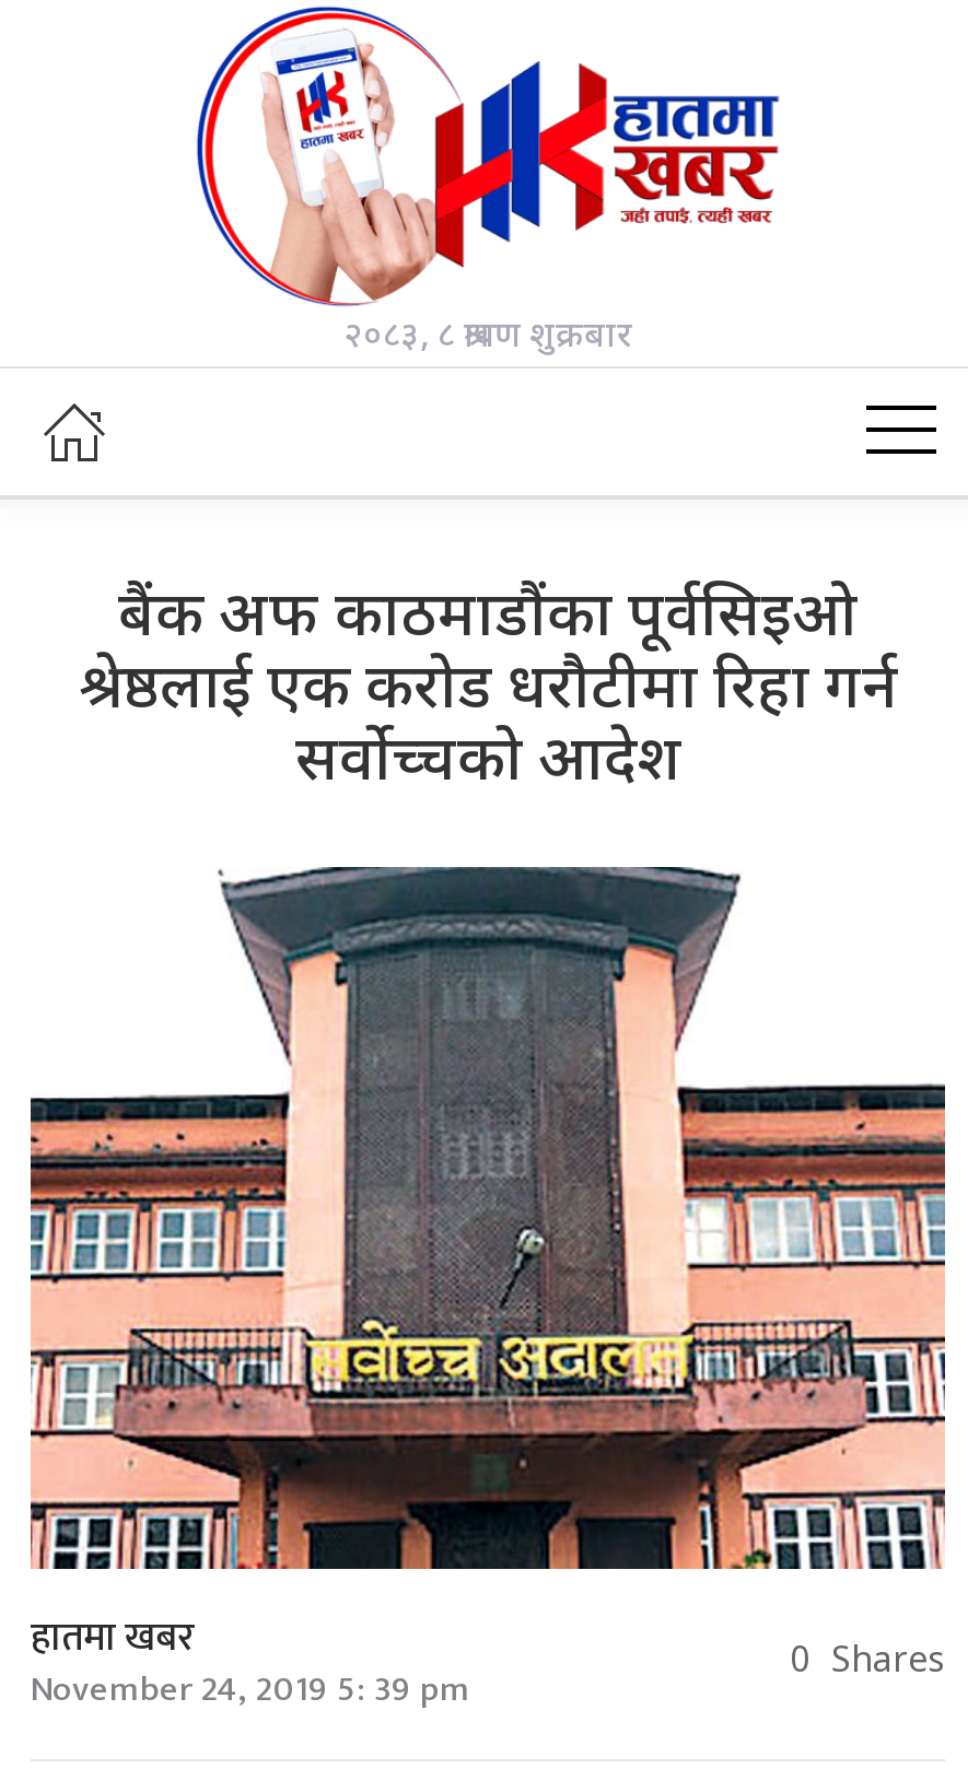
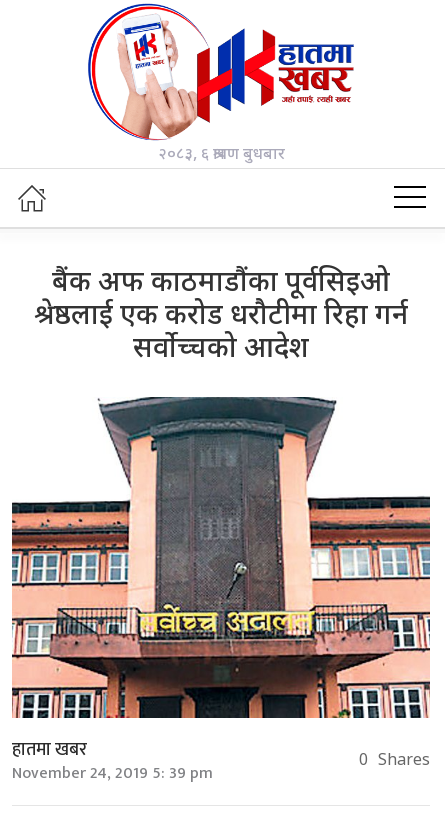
- २०८३, ८ श्रावण शुक्रबार
+ २०८३, ६ श्रावण बुधबार
